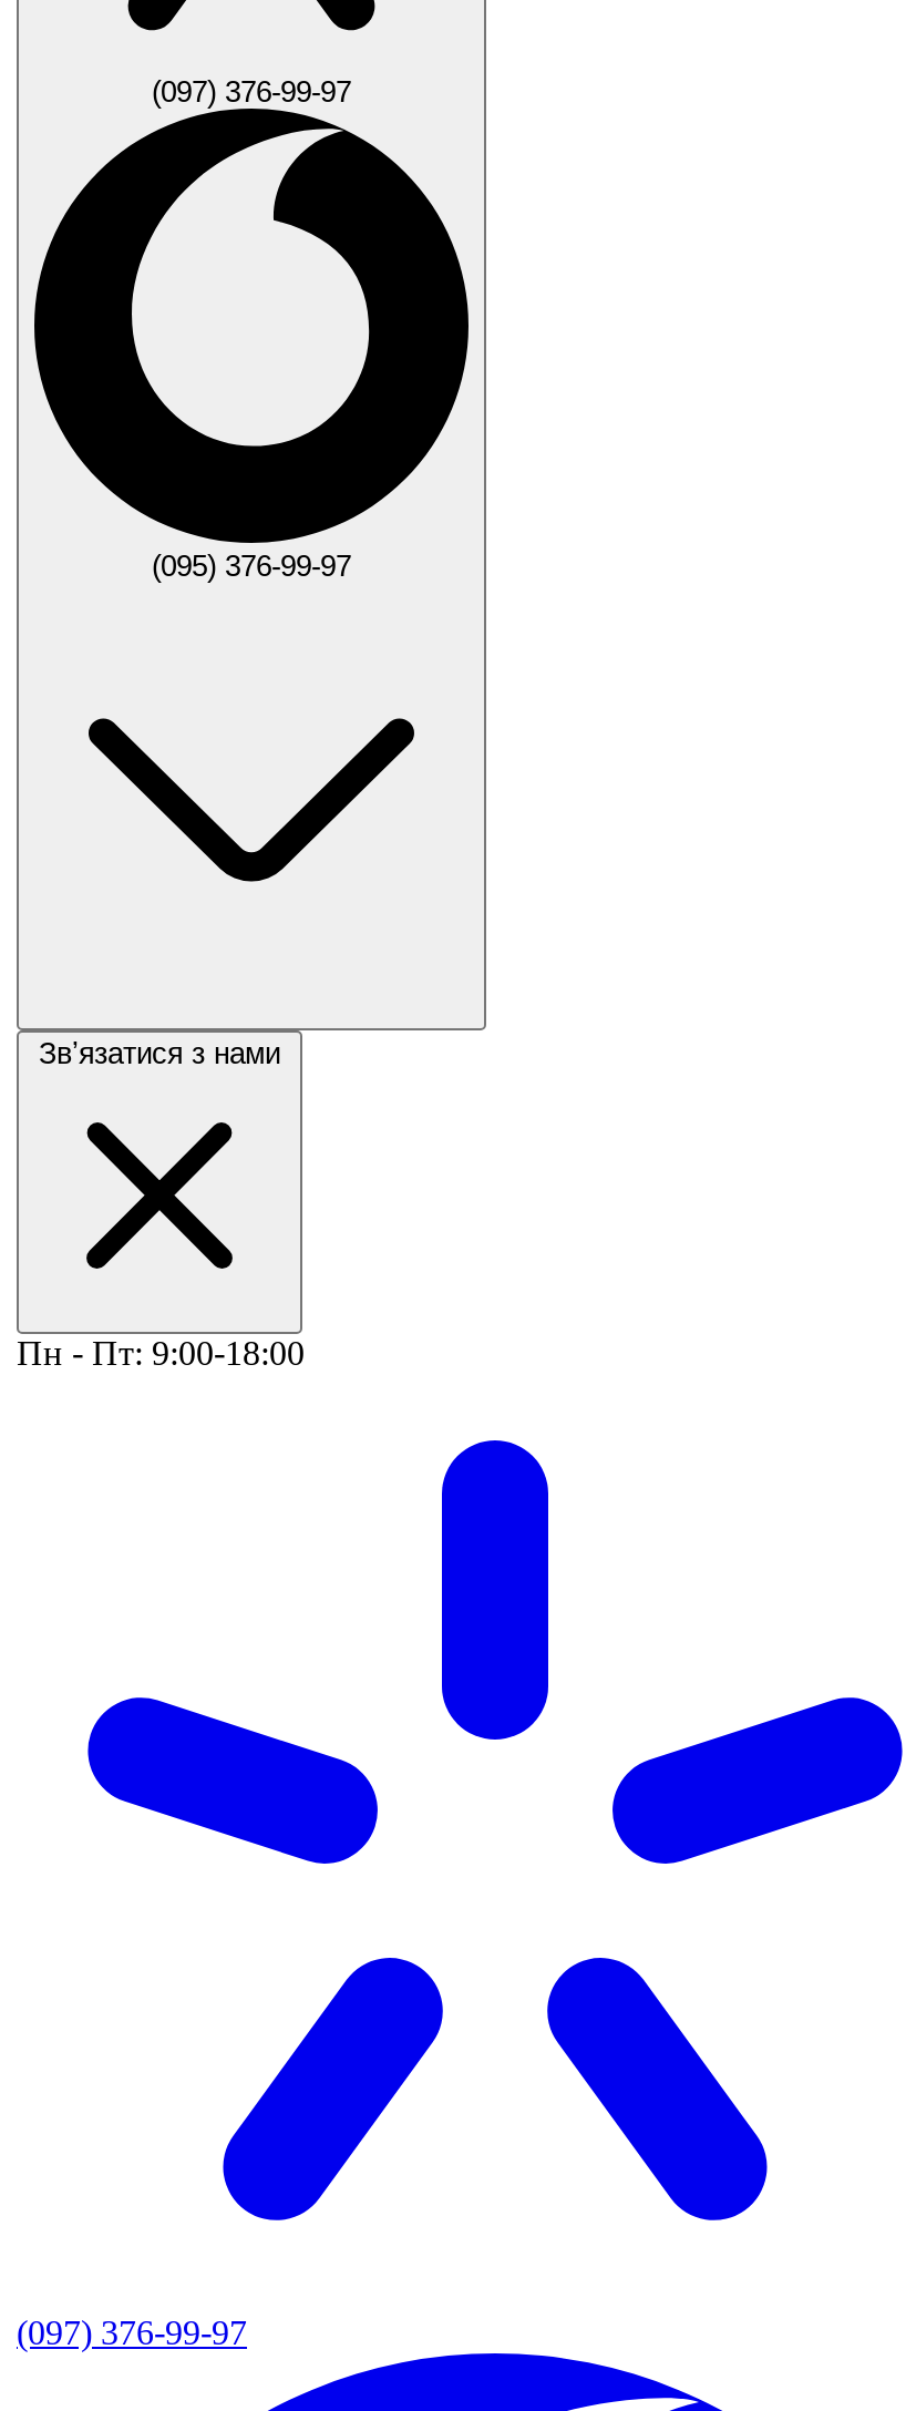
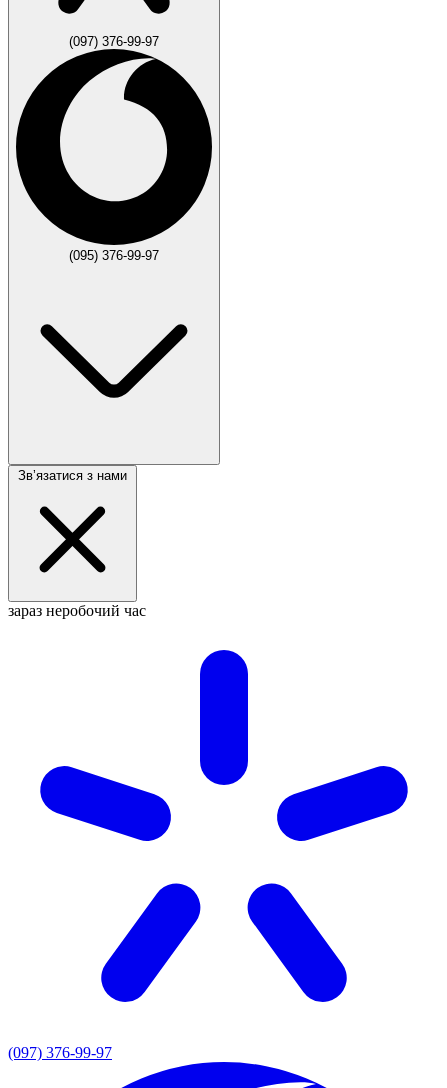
- Пн - Пт: 9:00-18:00
+ зараз неробочий час
